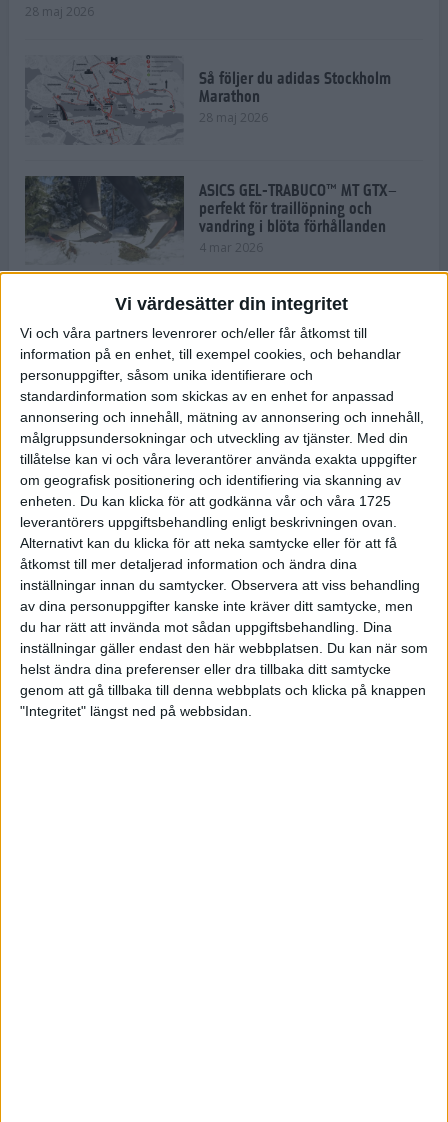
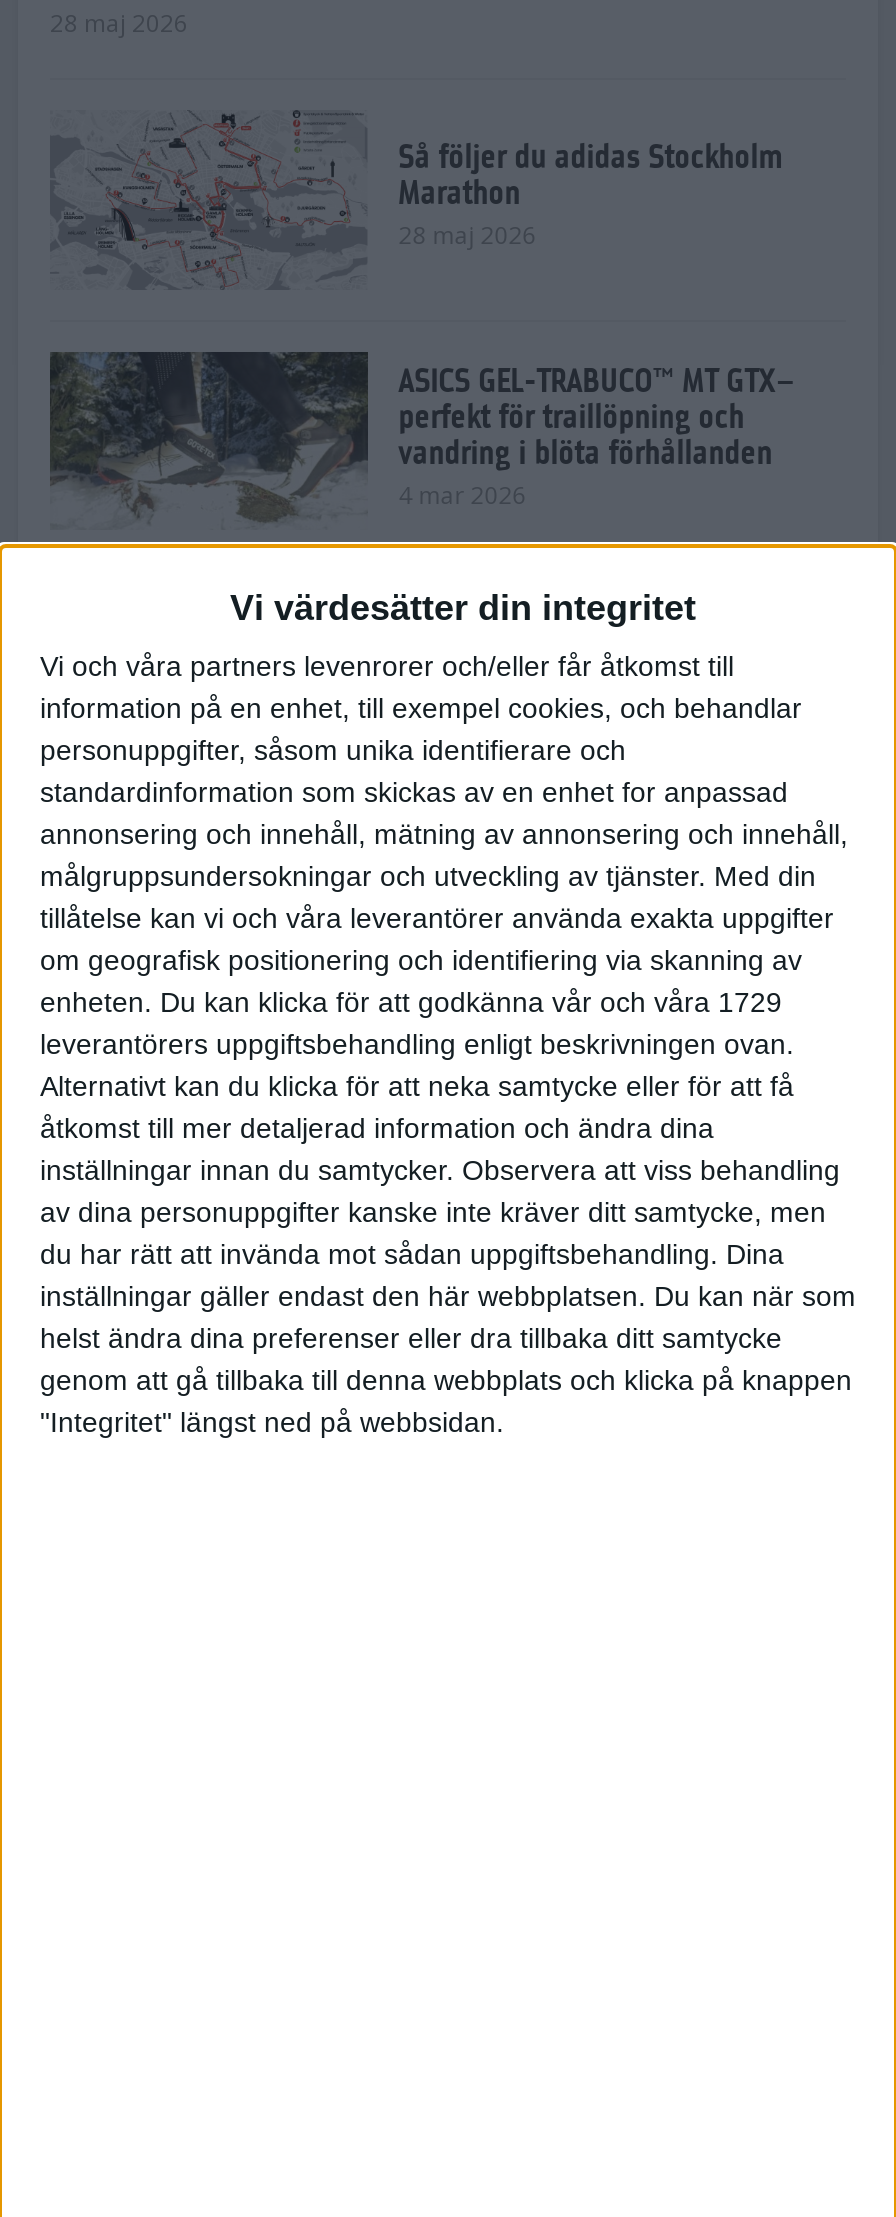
- enheten. Du kan klicka för att godkänna vår och våra 1725
+ enheten. Du kan klicka för att godkänna vår och våra 1729
